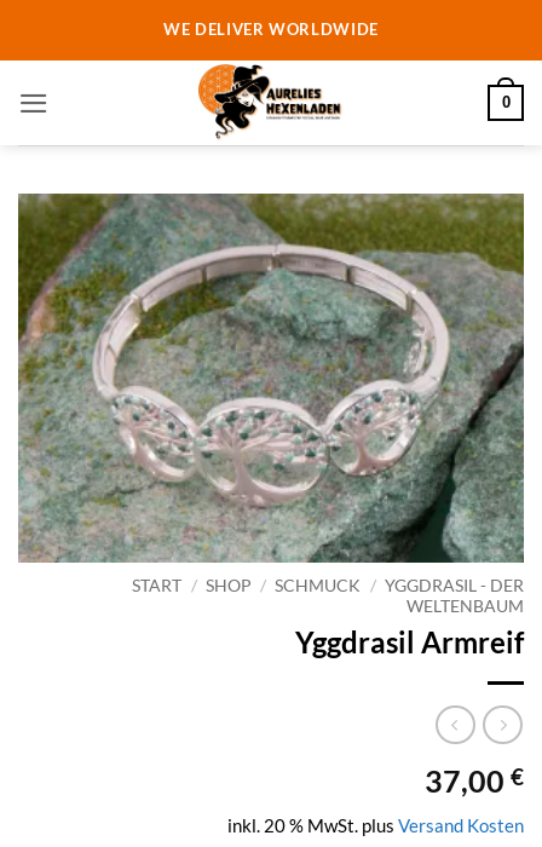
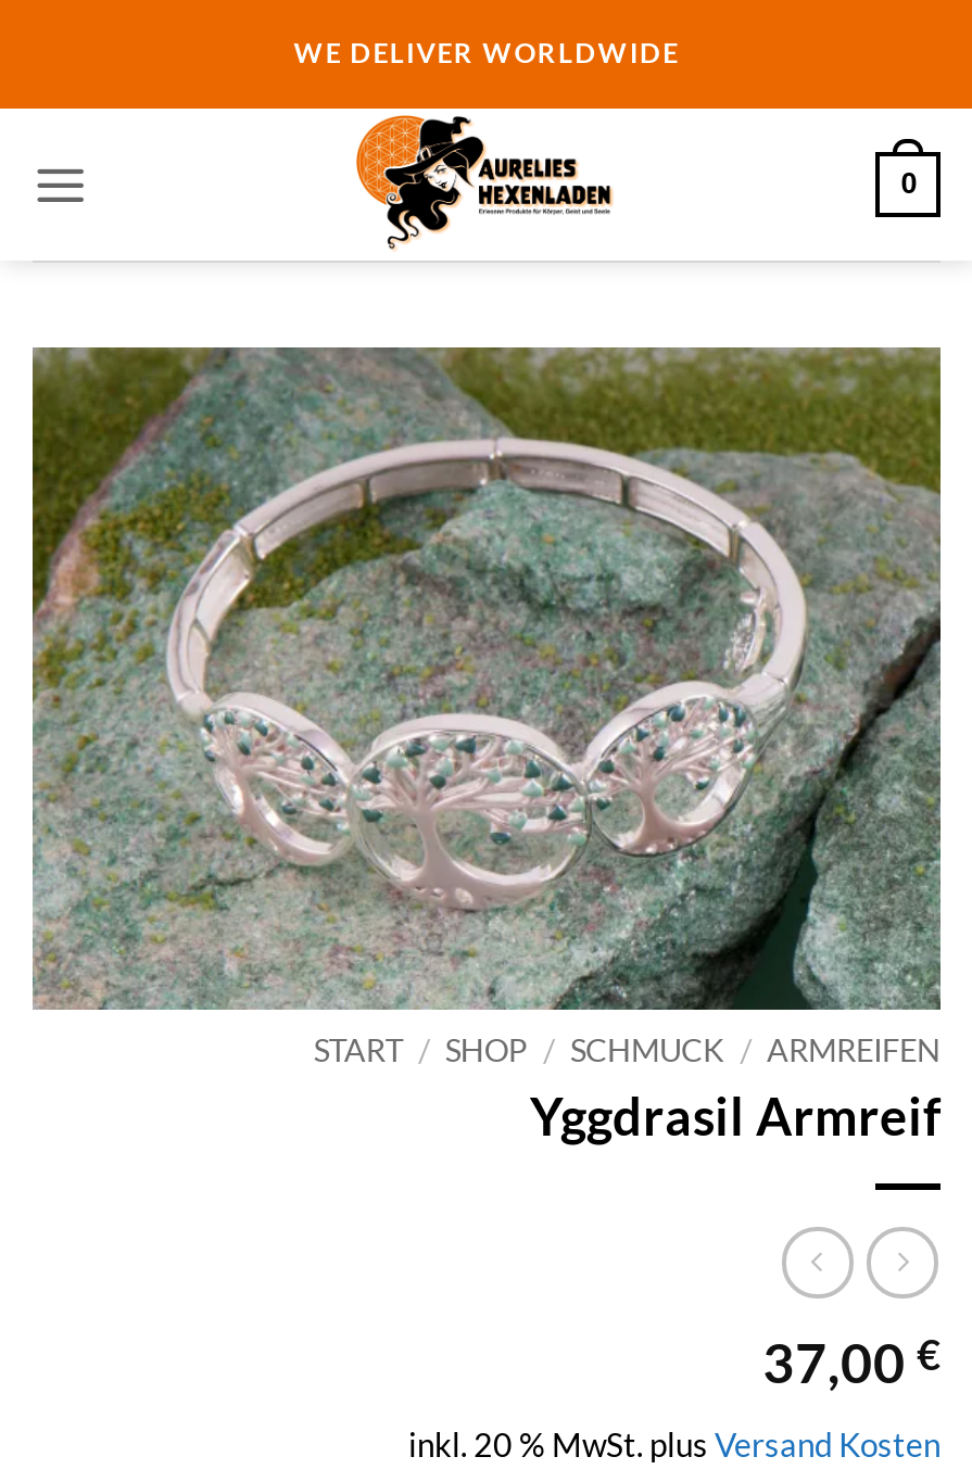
- START / SHOP / SCHMUCK / YGGDRASIL - DER
- WELTENBAUM
+ START / SHOP / SCHMUCK / ARMREIFEN
